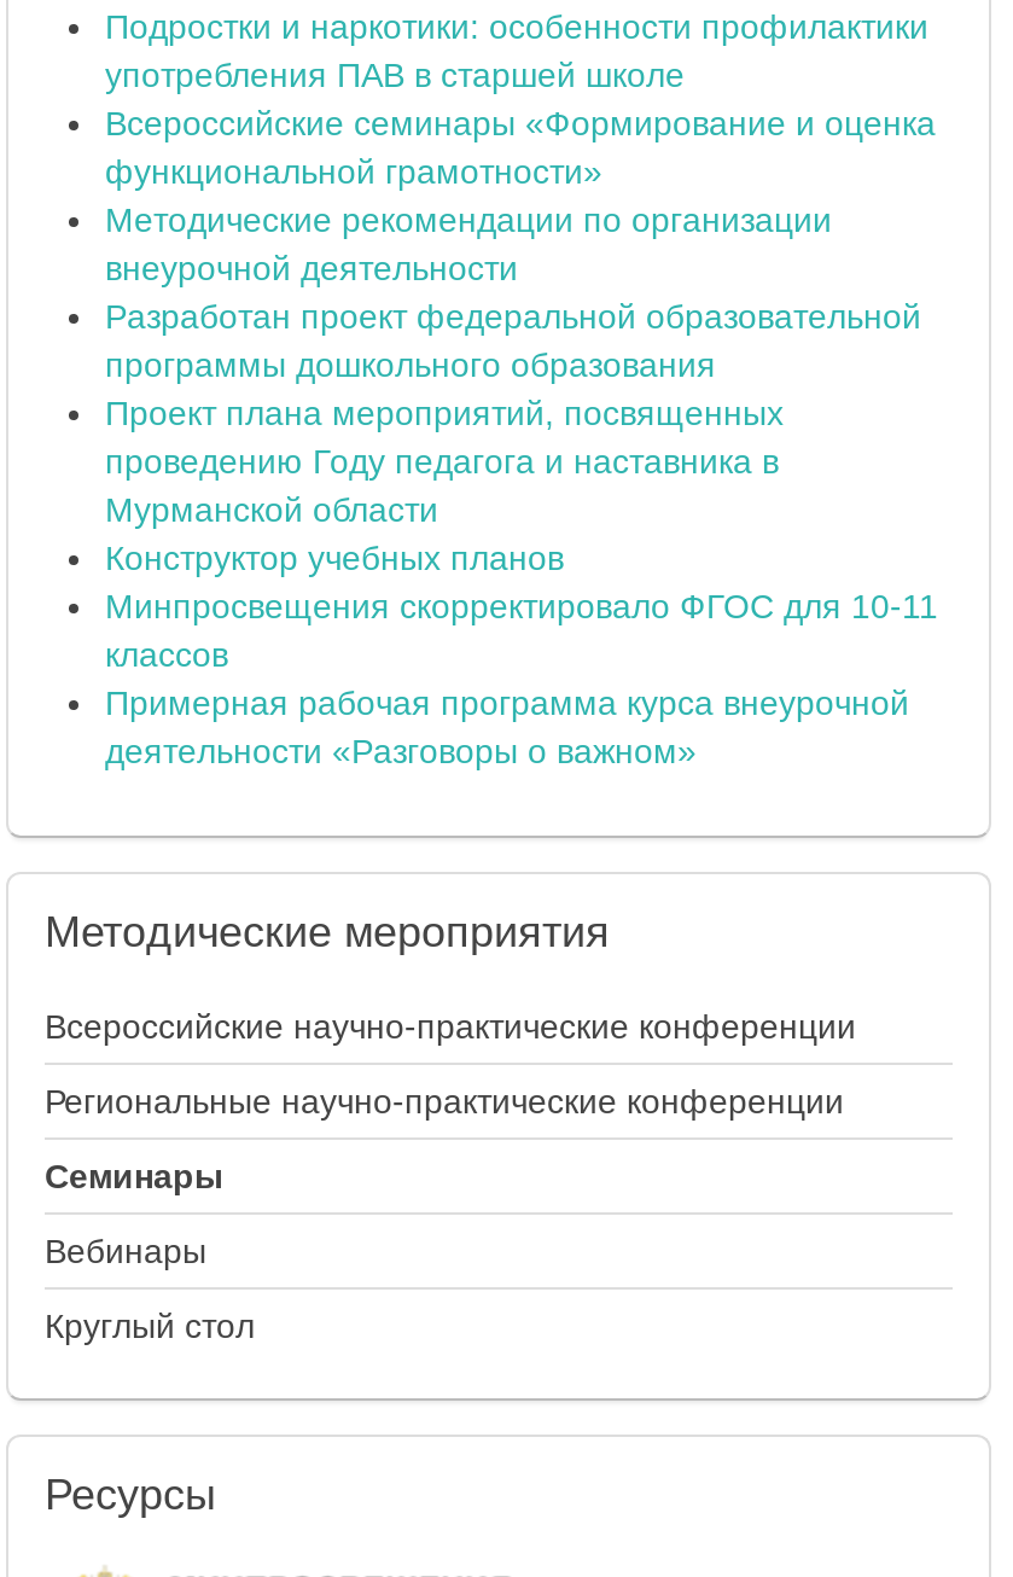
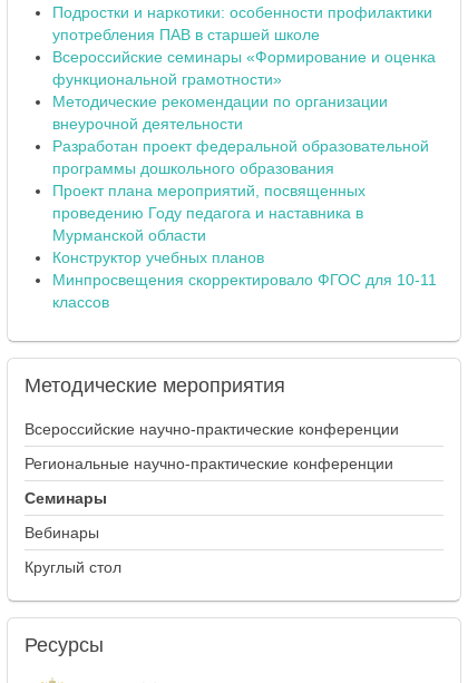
- Примерная рабочая программа курса внеурочной
- деятельности «Разговоры о важном»
